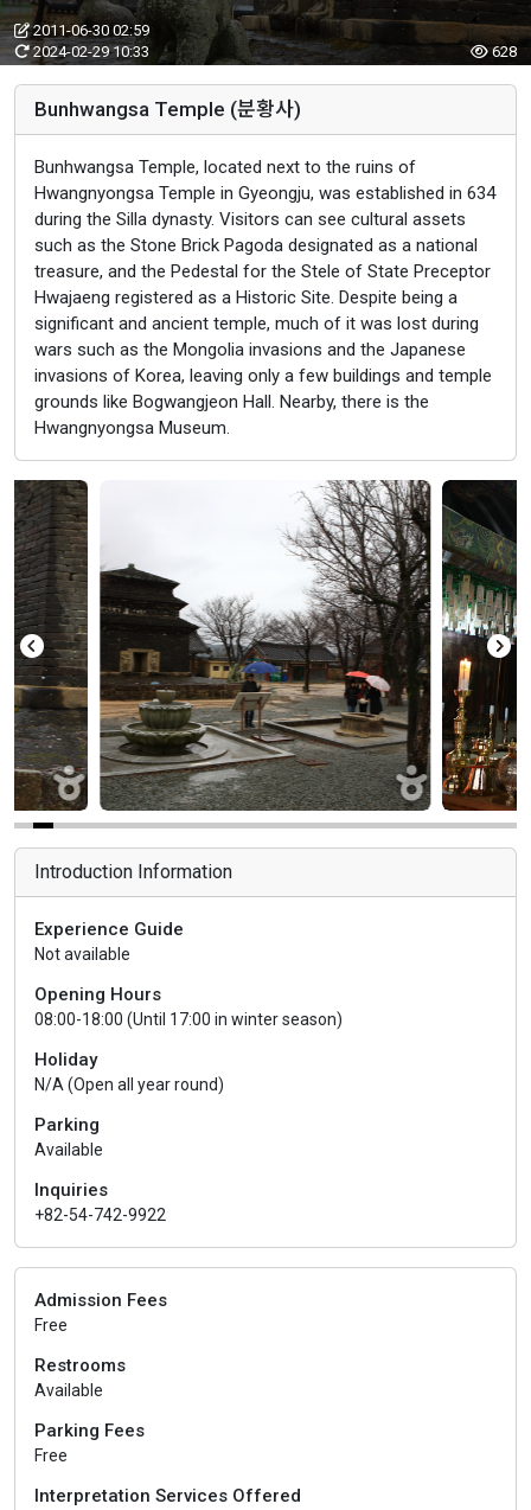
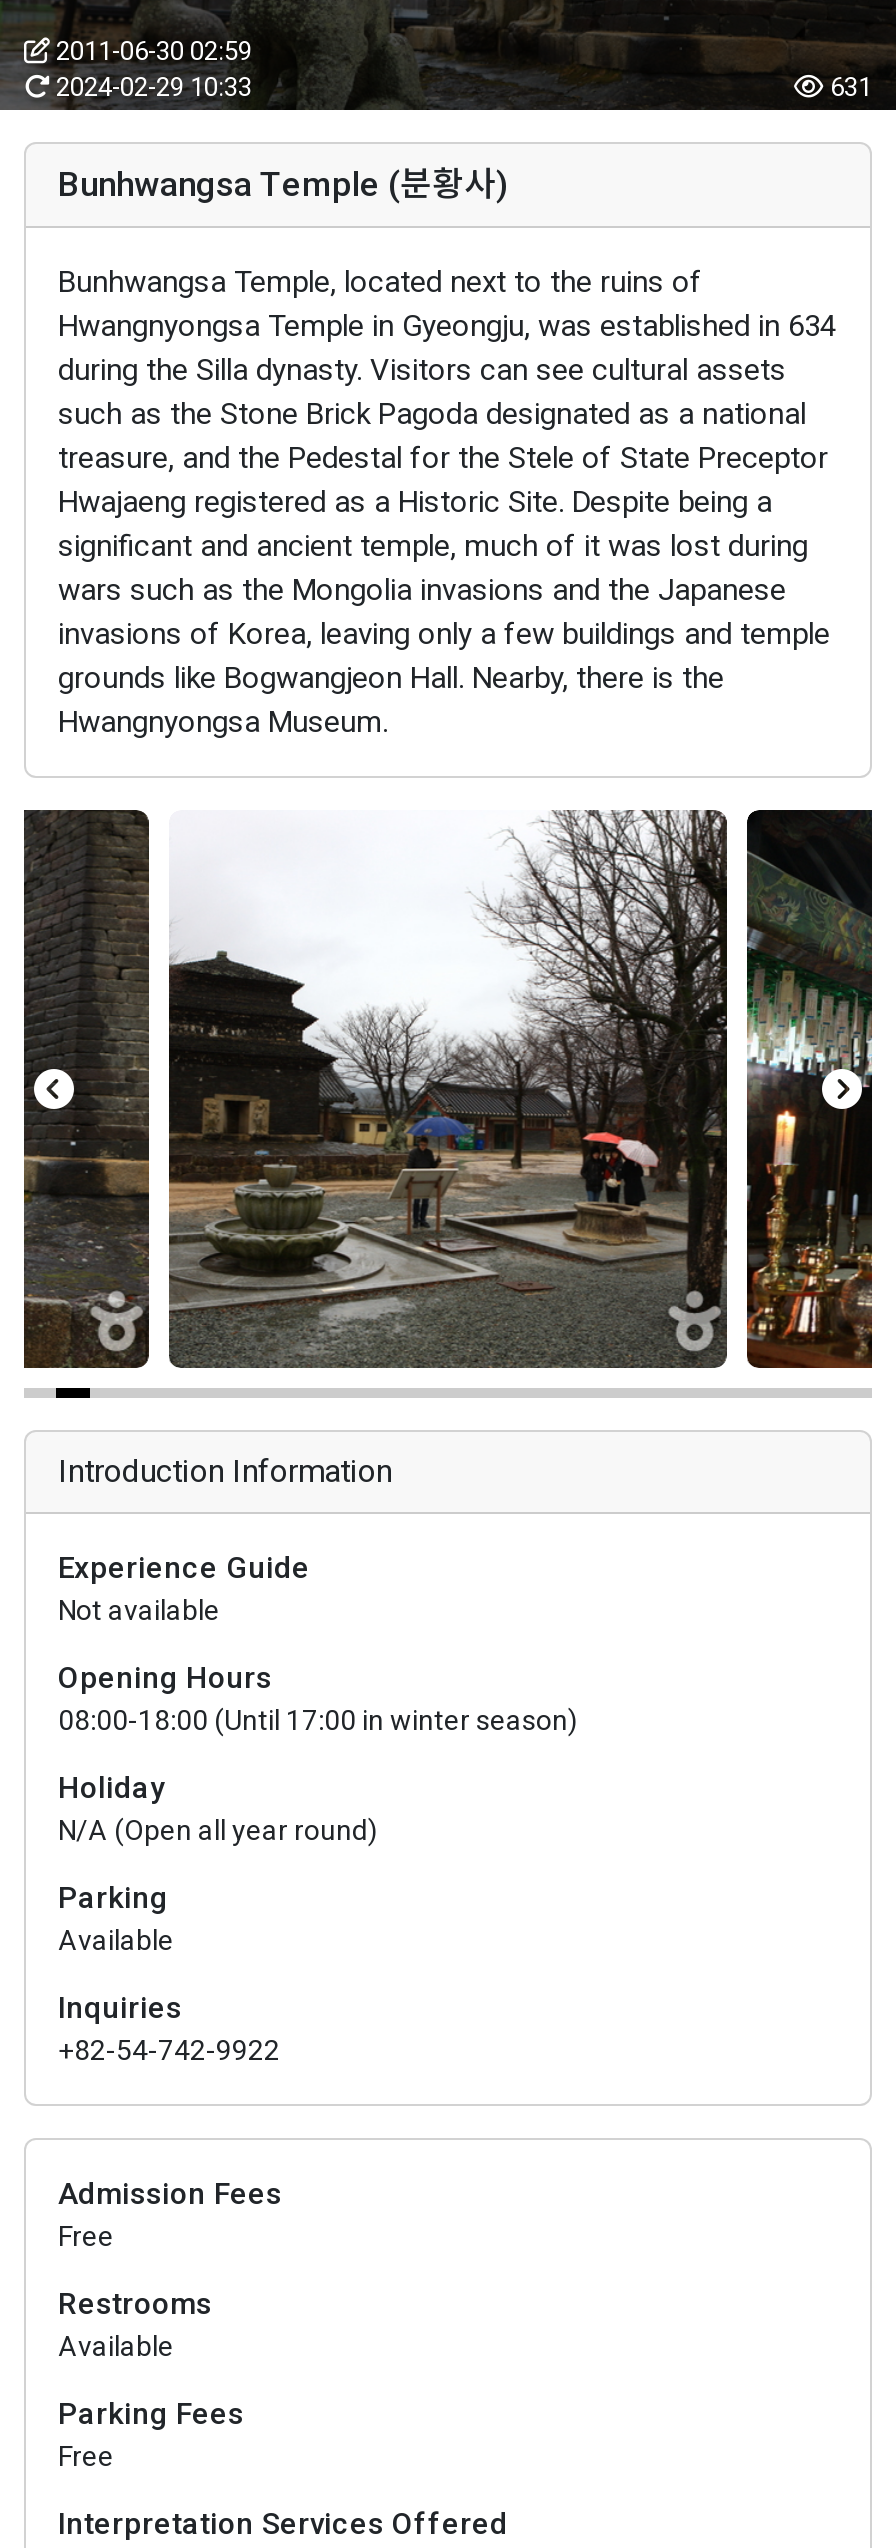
- 628
+ 631
